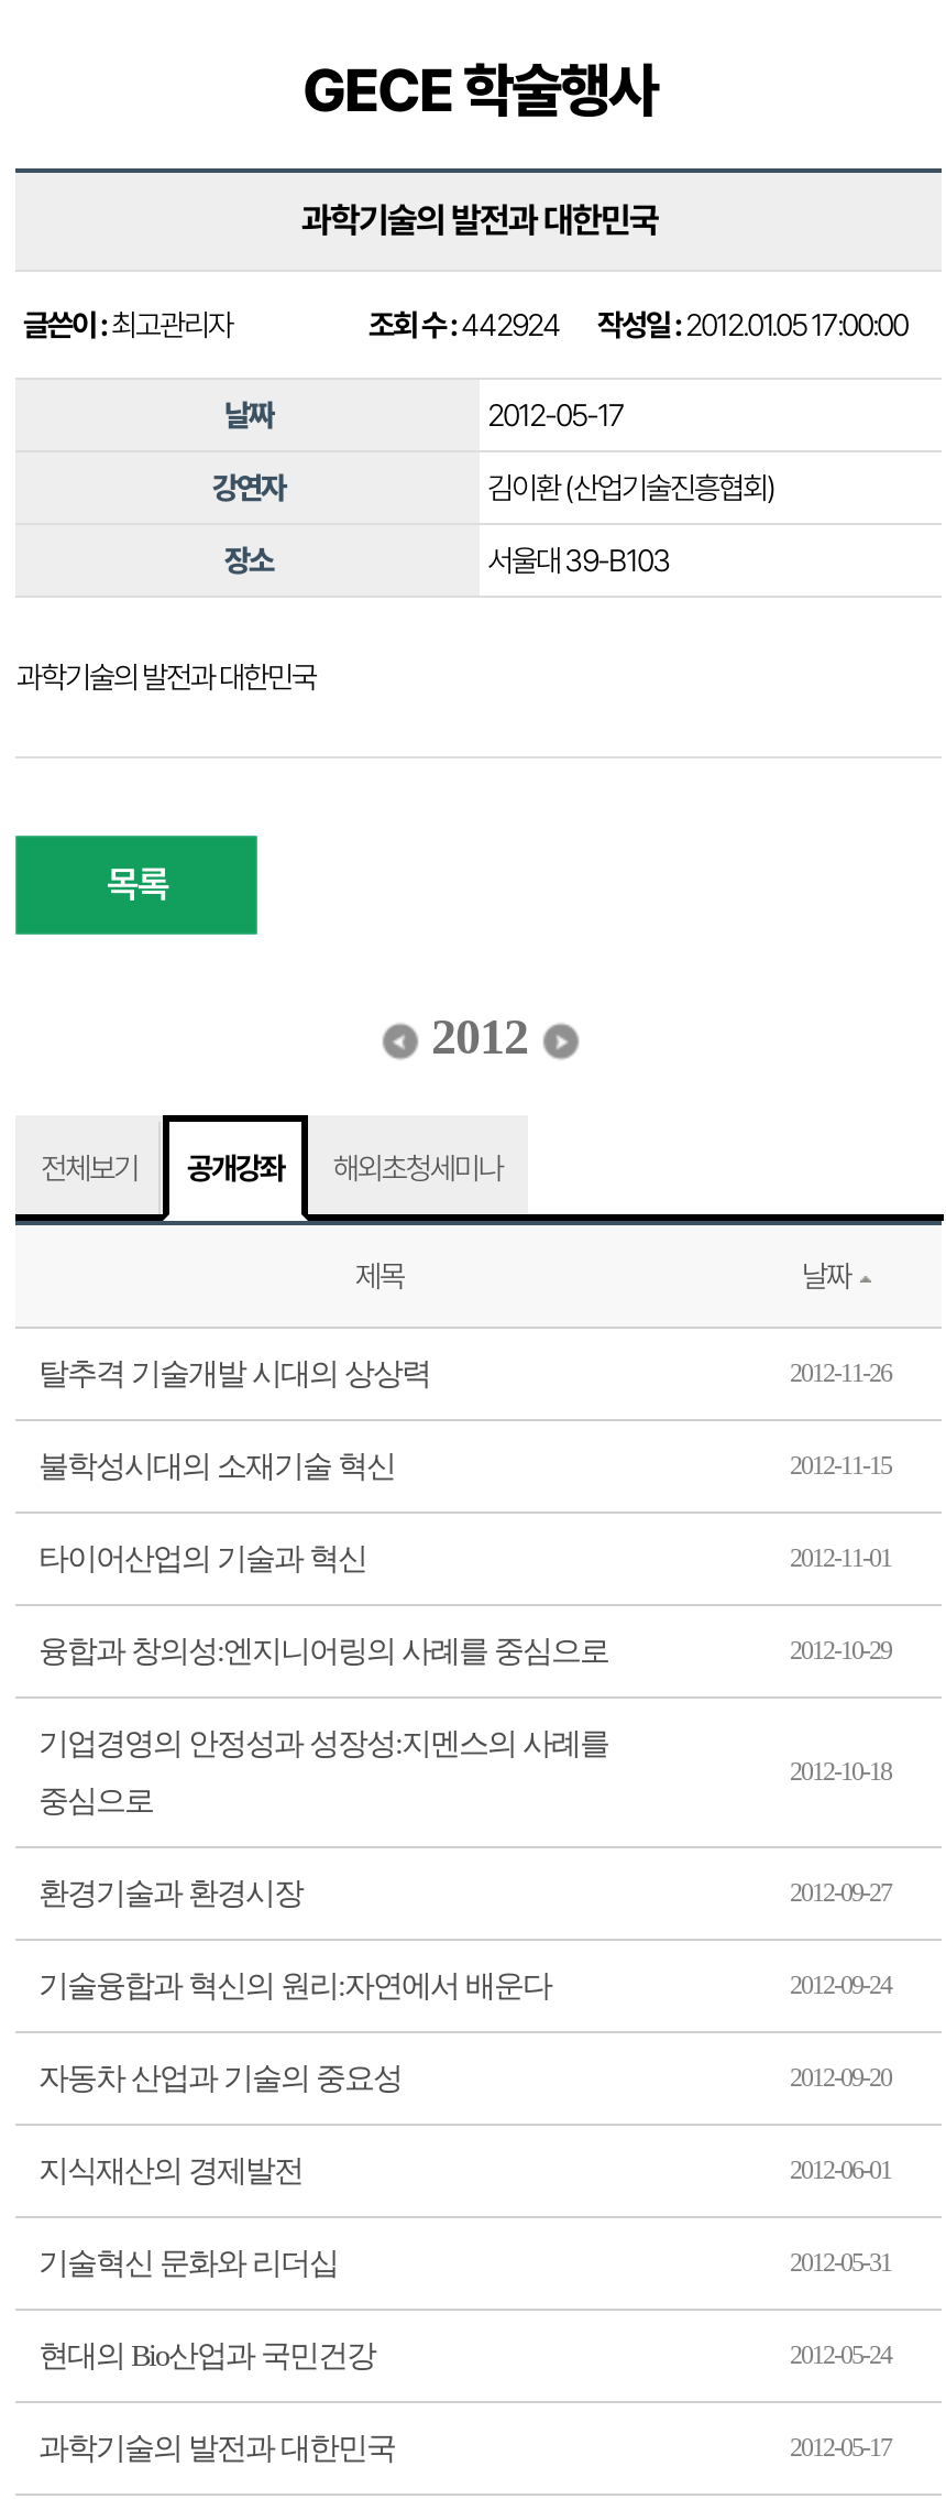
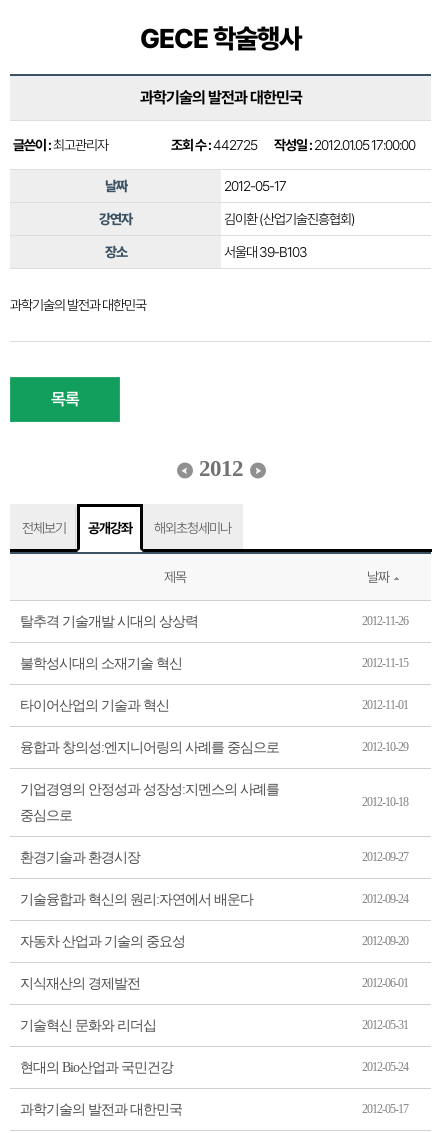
- 조회 수 :442924 작성일 : 2012.01.05 17:00:00
+ 조회 수 :442725 작성일 : 2012.01.05 17:00:00
